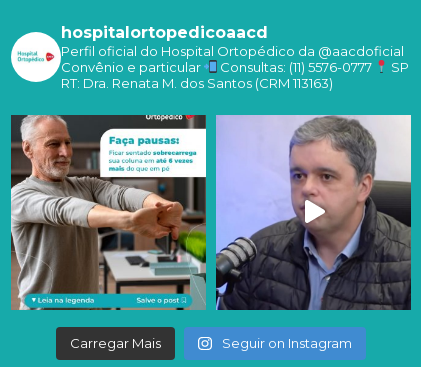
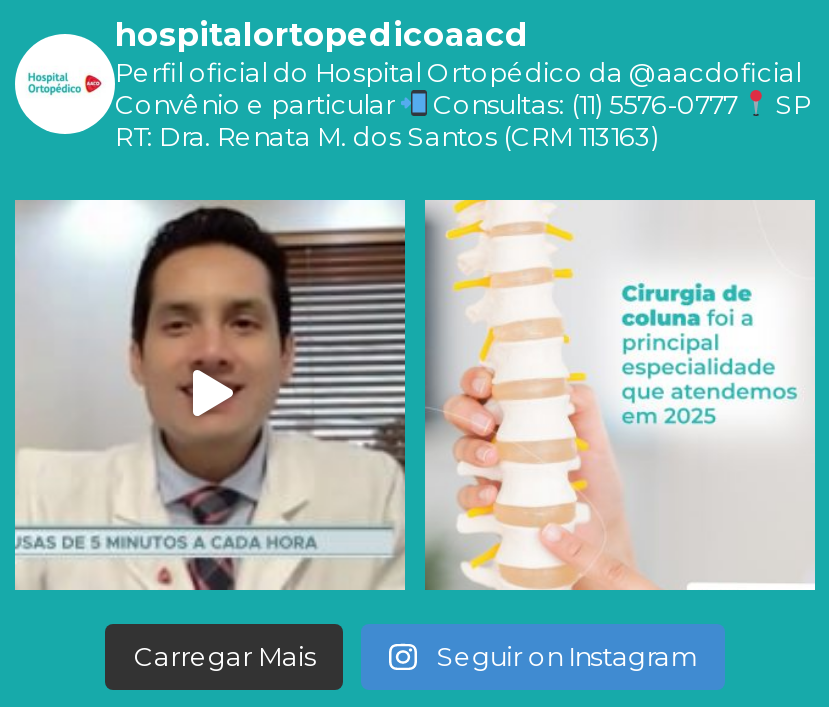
- [image]
+ [image]

- [image]
+ [image]
